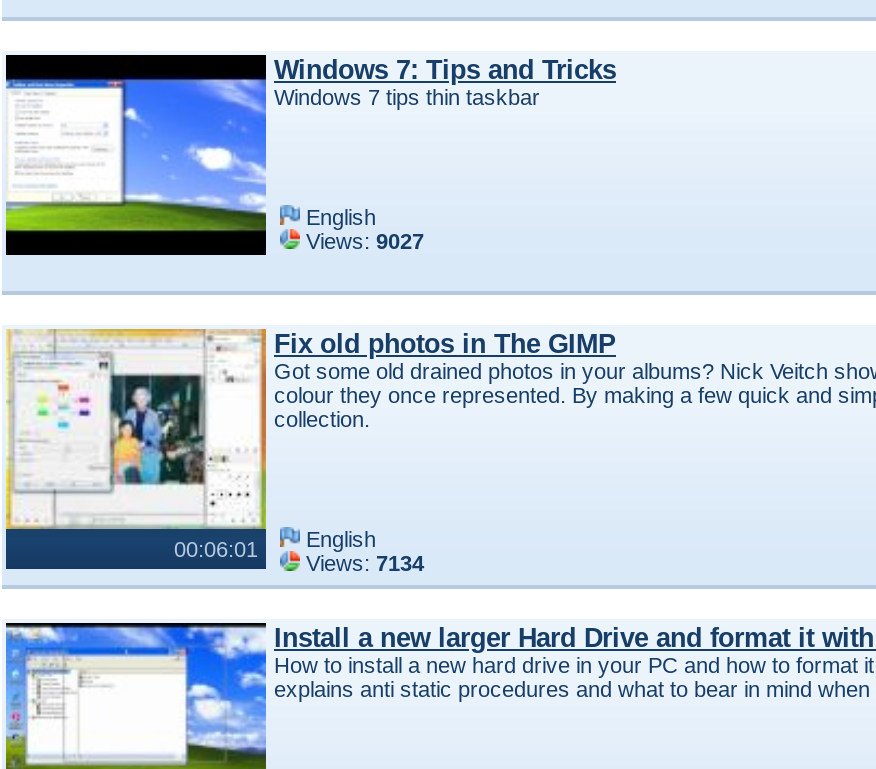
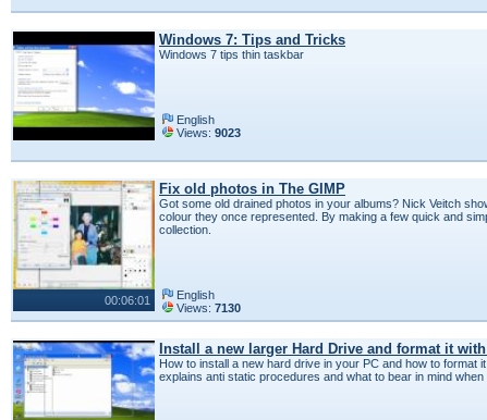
- Views: 9027
+ Views: 9023

- Views: 7134
+ Views: 7130
